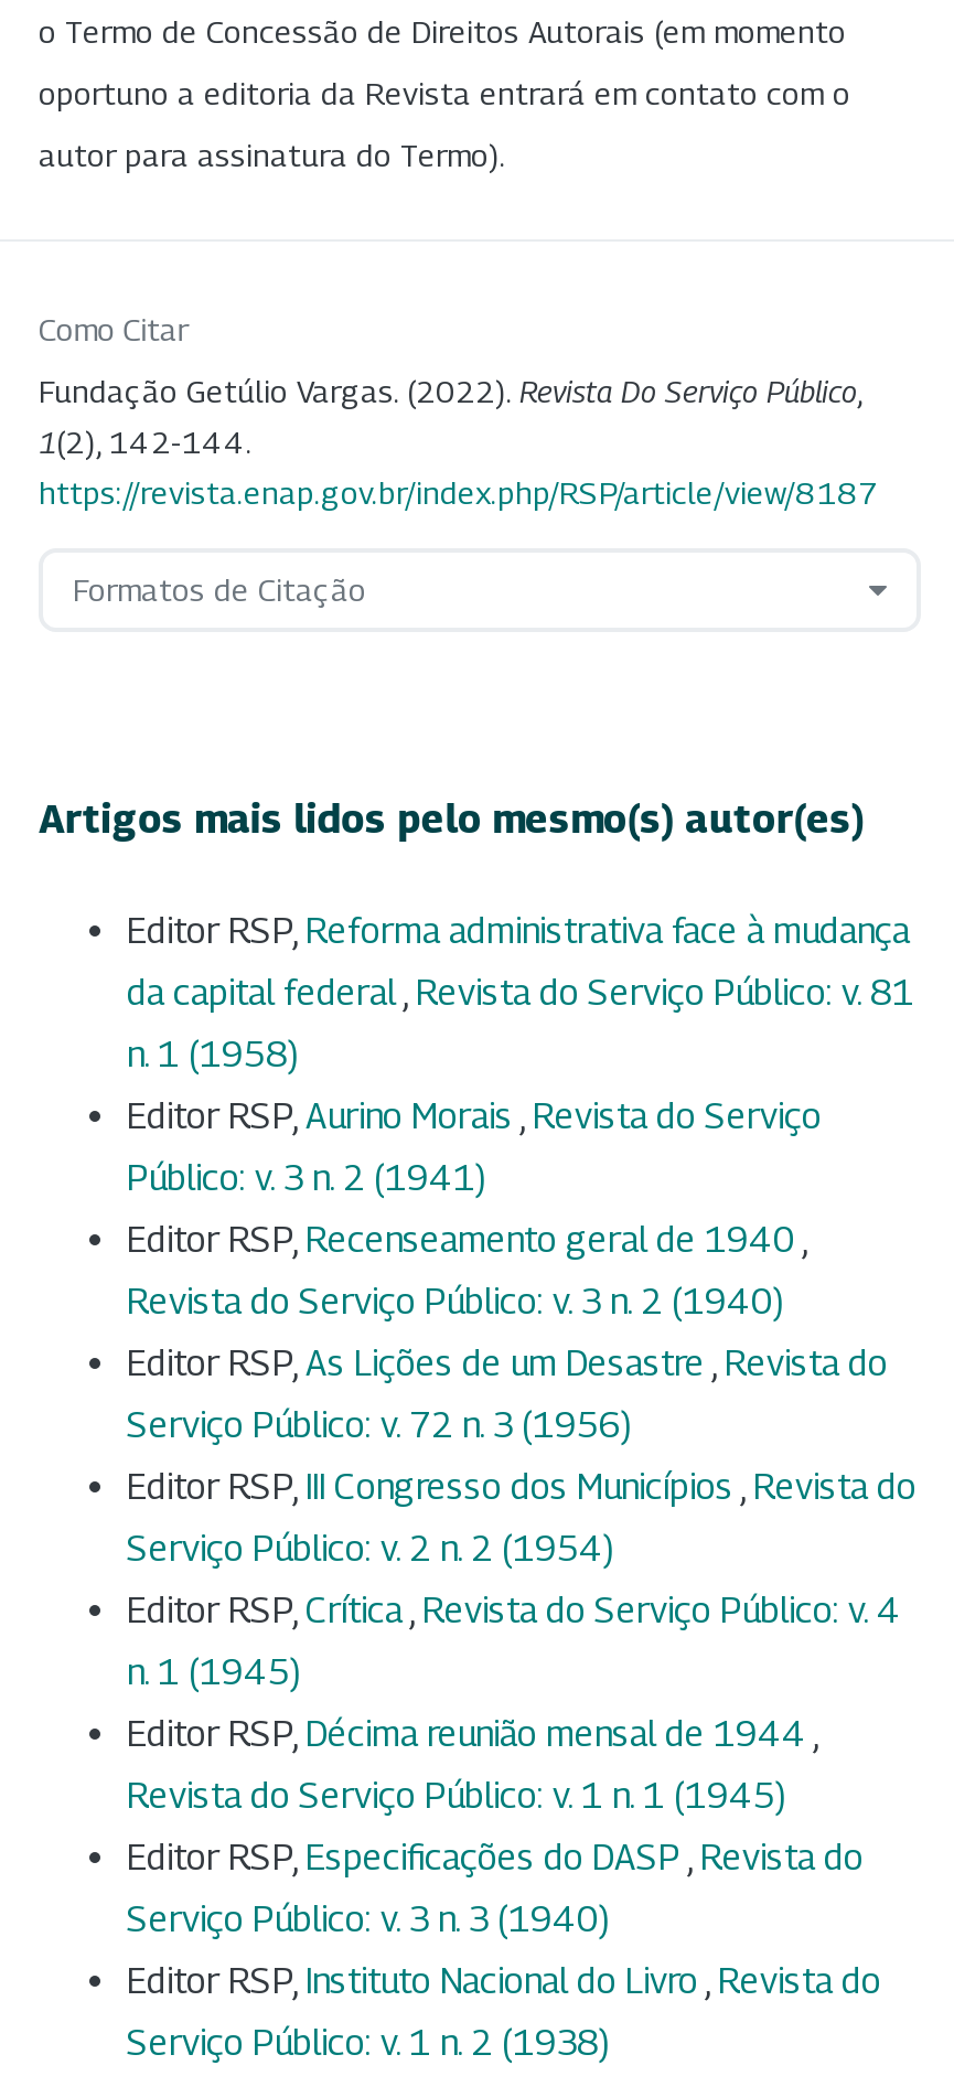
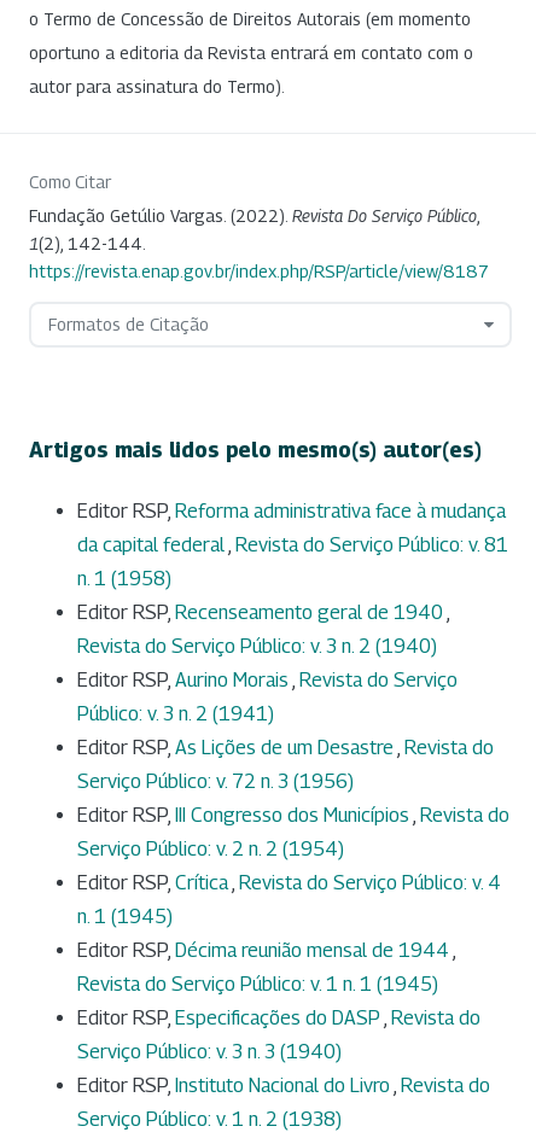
moved down: Editor RSP, Aurino Morais, Revista do Serviço | Público: v. 3 n. 2 (1941)

moved up: Editor RSP, Recenseamento geral de 1940 | Revista do Serviço Público: v. 3 n. 2 (1940)
